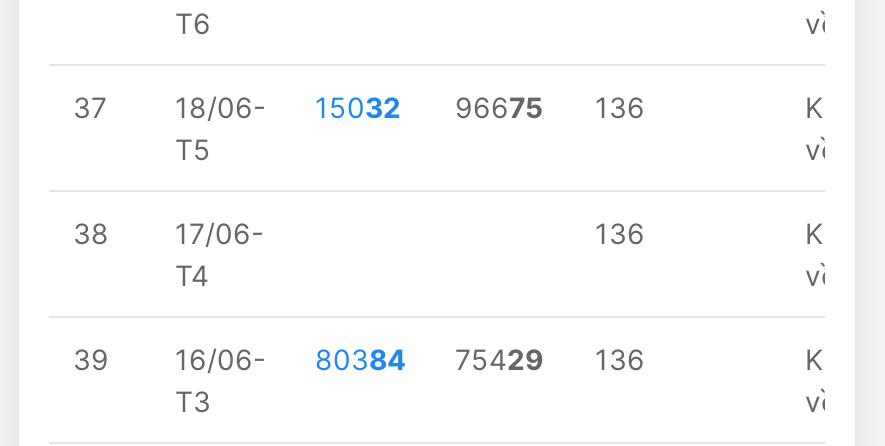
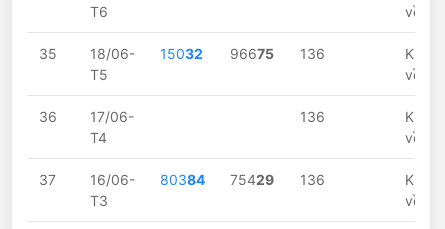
- 37 18/06- 15032 96675 136
+ 35 18/06- 15032 96675 136

- 38 17/06-
+ 36 17/06-

- 39 16/06- 80384 75429 136
+ 37 16/06- 80384 75429 136
